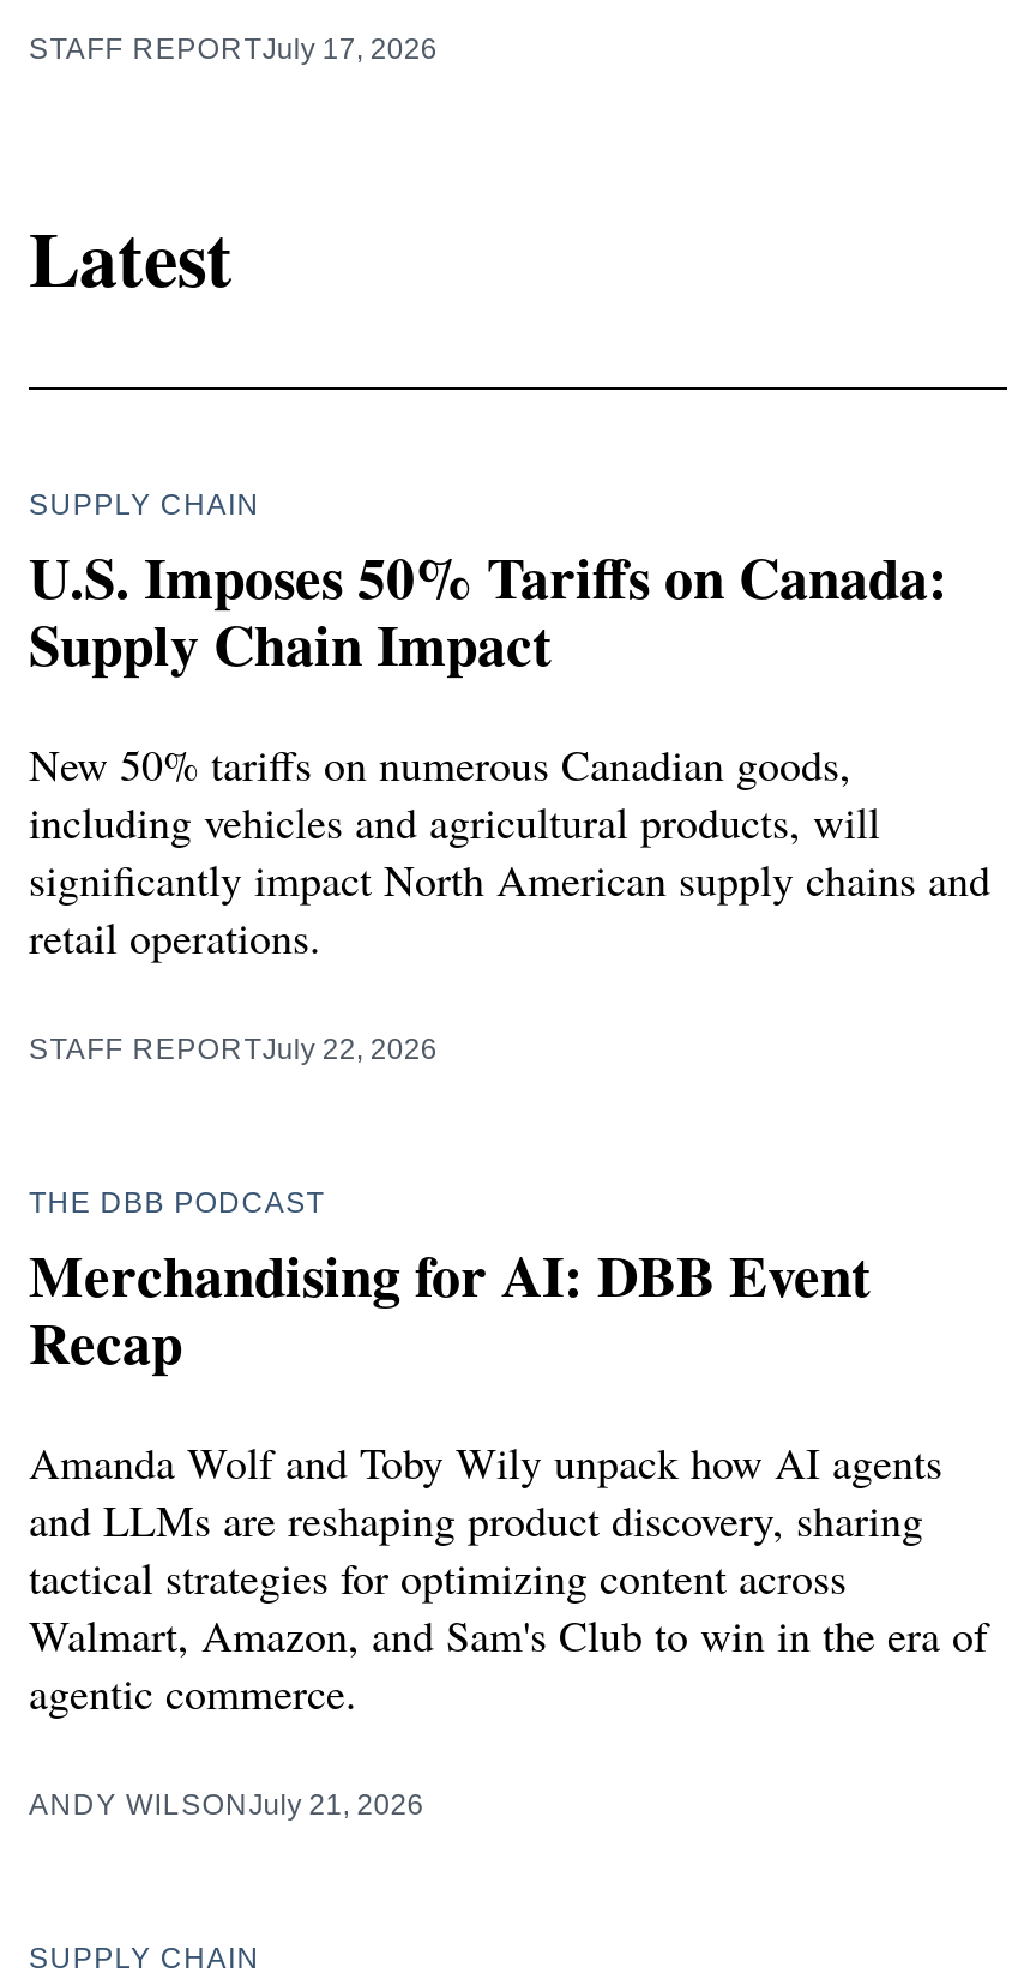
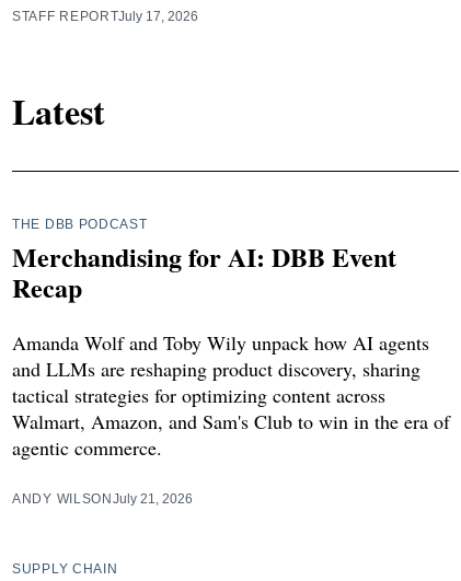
- SUPPLY CHAIN
- U.S. Imposes 50% Tariffs on Canada:
- Supply Chain Impact
- New 50% tariffs on numerous Canadian goods,
- including vehicles and agricultural products, will
- significantly impact North American supply chains and
- retail operations.
- STAFF REPORTJuly 22, 2026
